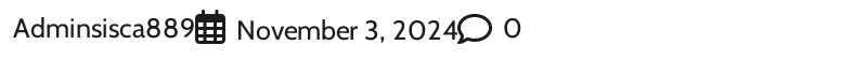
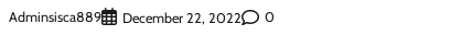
- November 3, 2024
+ December 22, 2022
